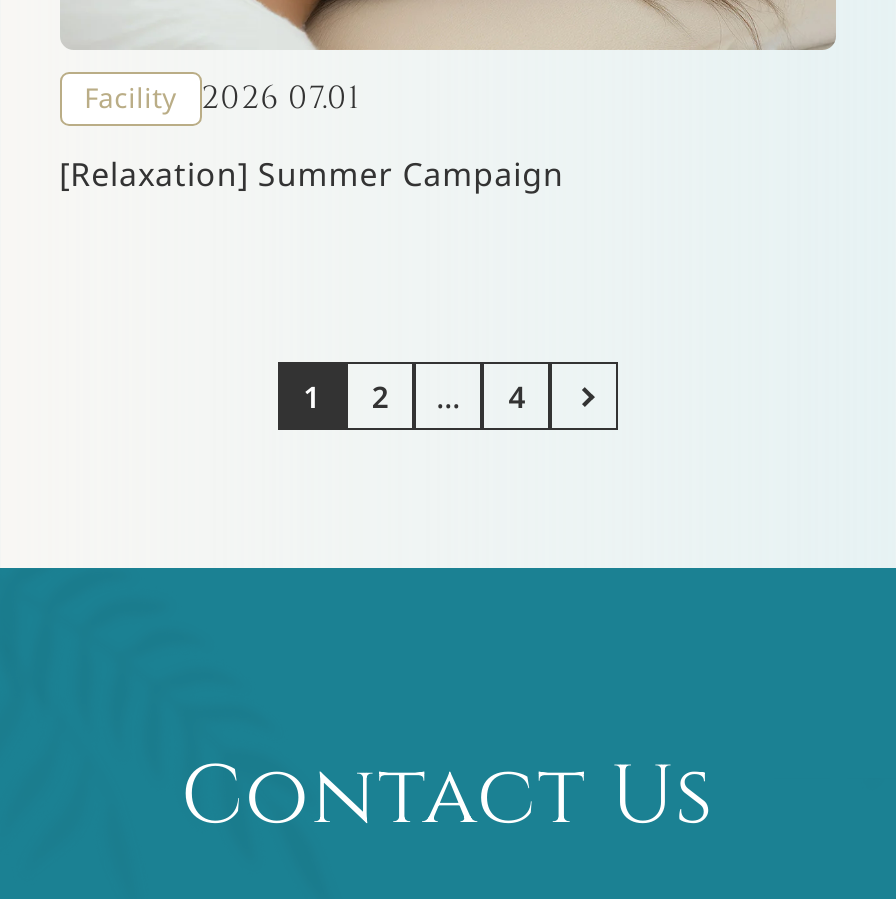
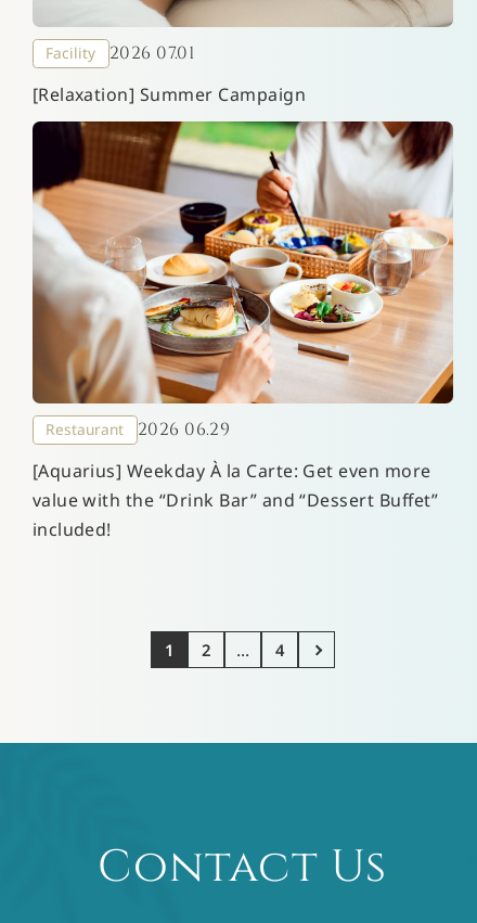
+ [image]
+ Restaurant
+ 2026 06.29
+ [Aquarius] Weekday À la Carte: Get even more
+ value with the “Drink Bar” and “Dessert Buffet”
+ included!
